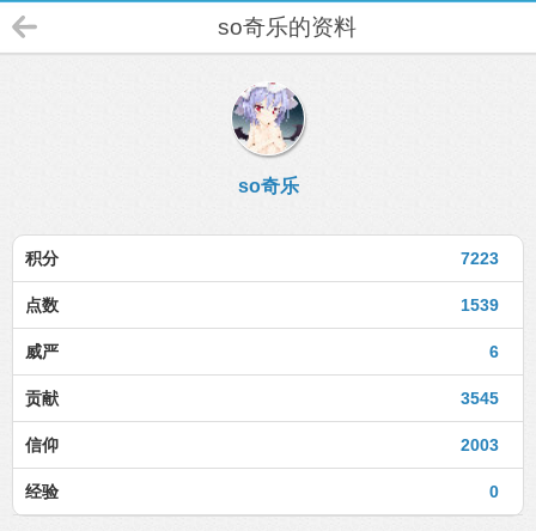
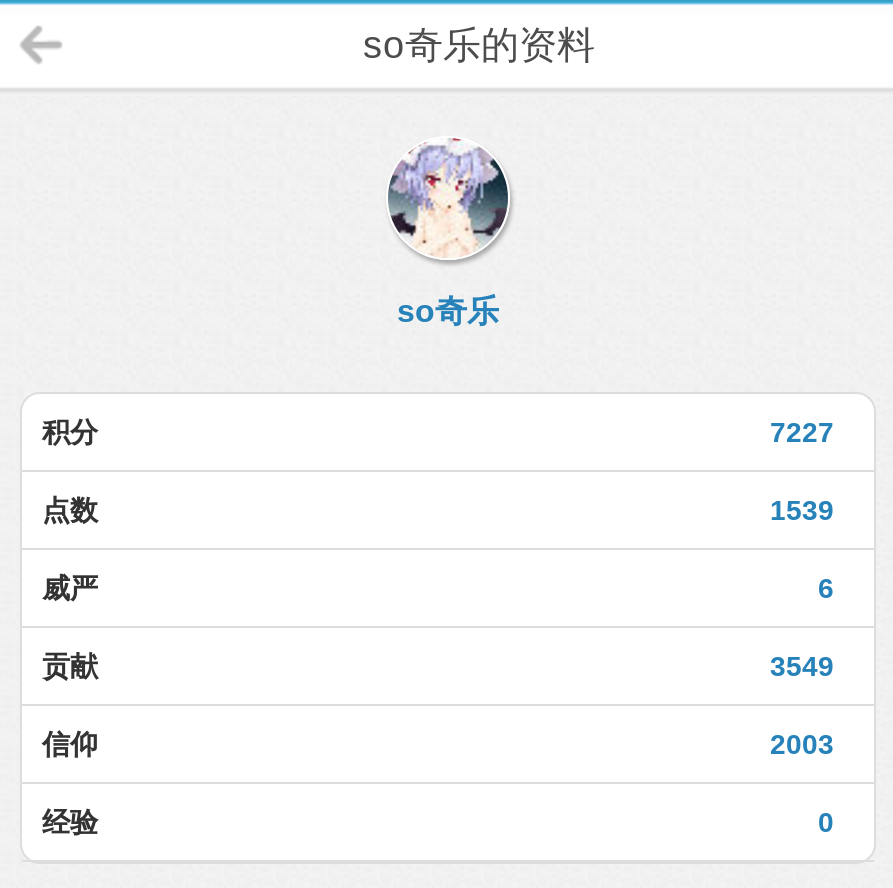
- 7223
+ 7227

- 3545
+ 3549
